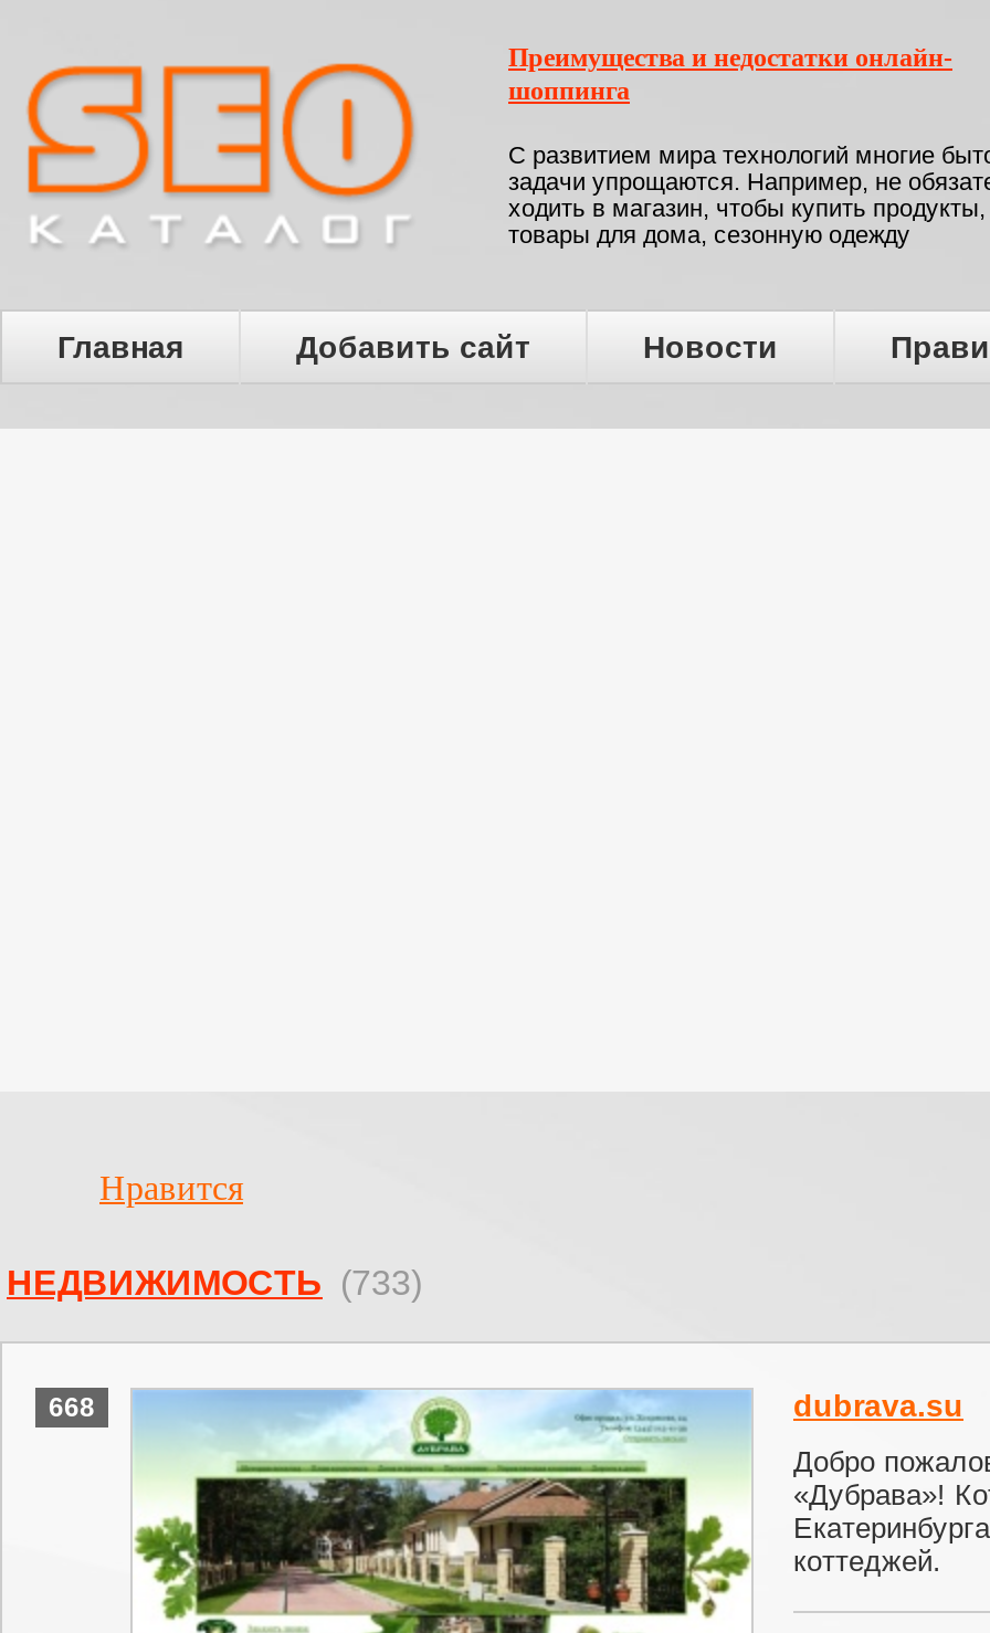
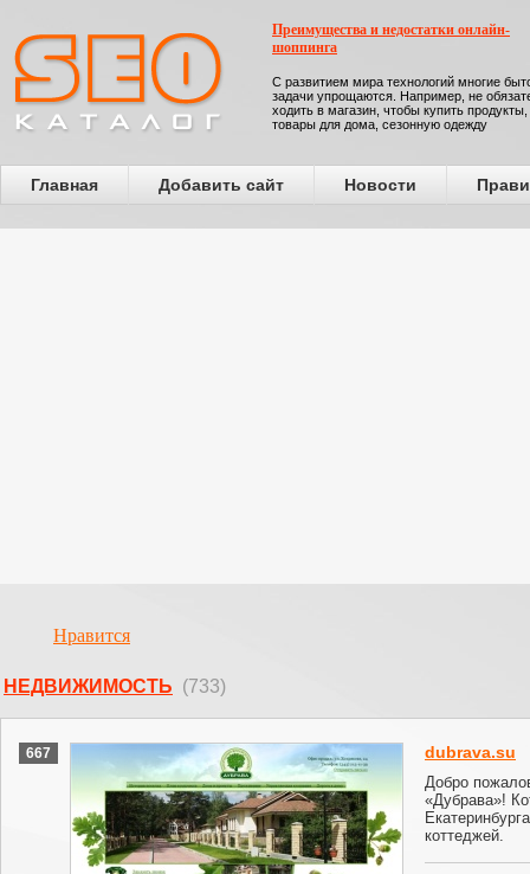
- 668
+ 667
